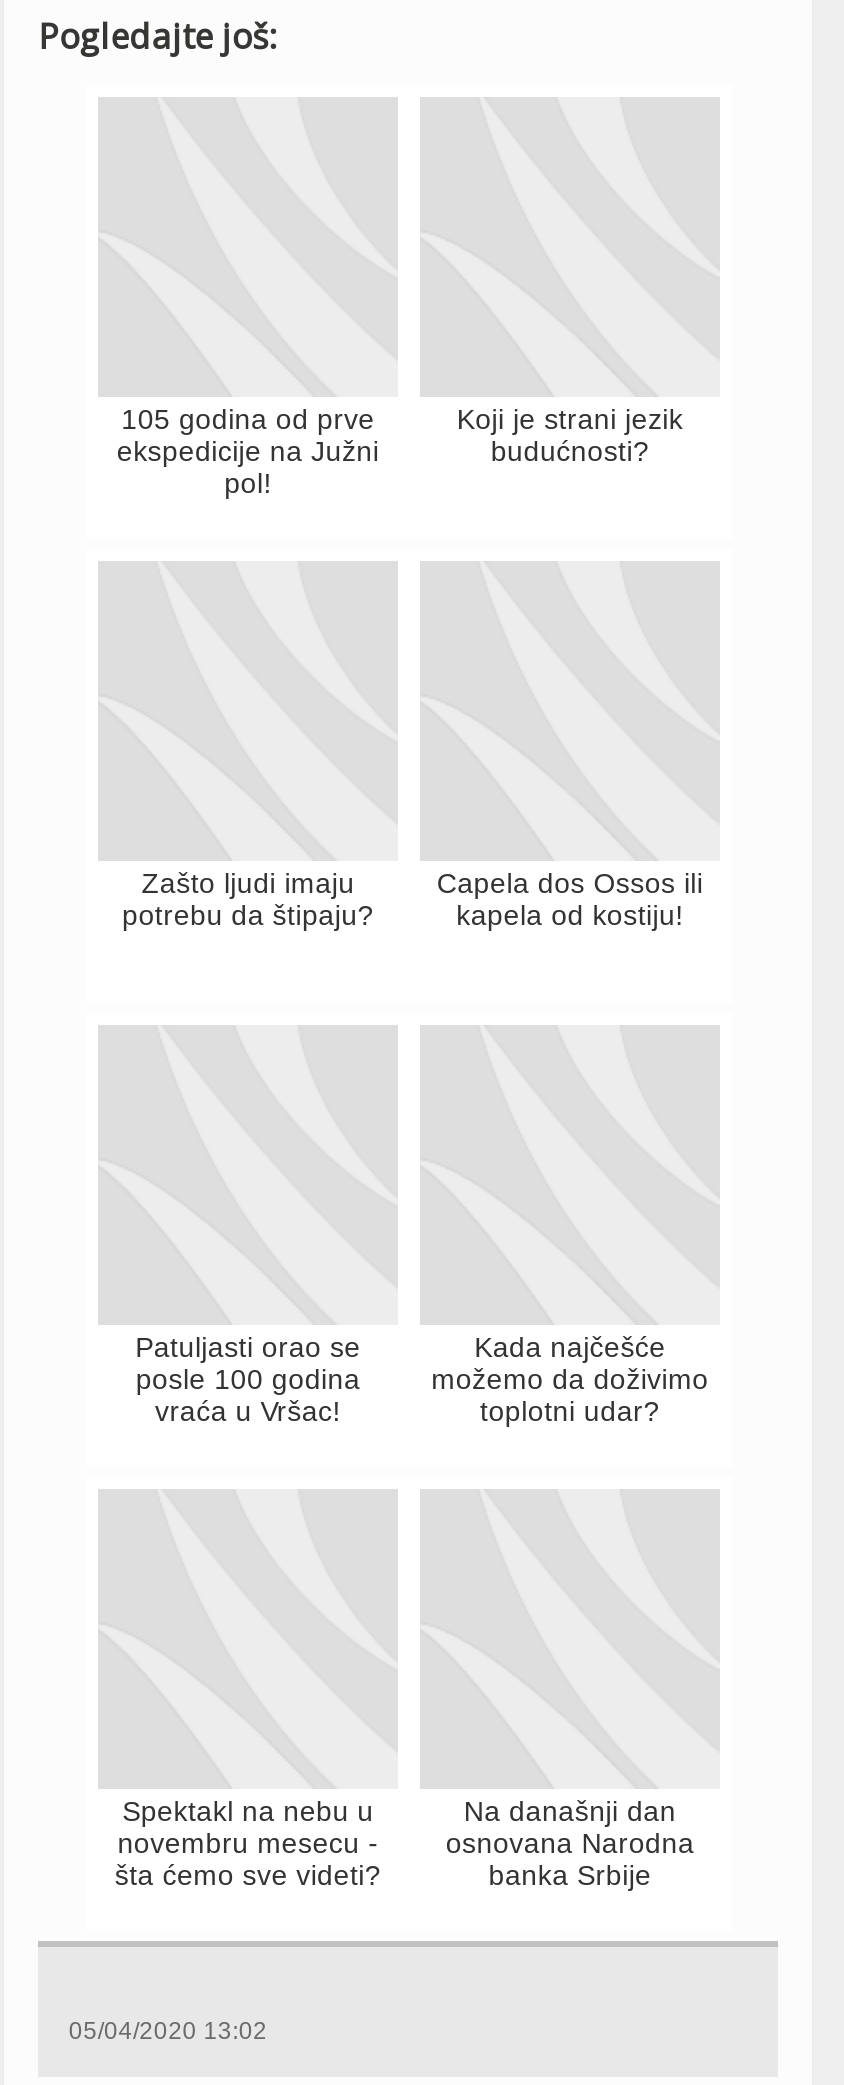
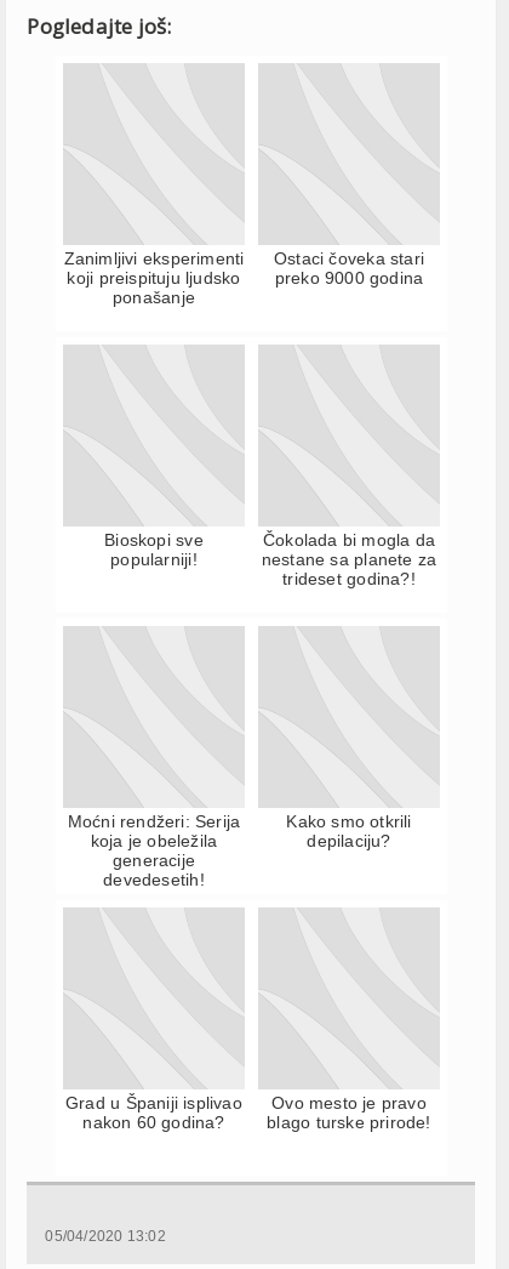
- 105 godina od prve
- ekspedicije na Južni
- pol!
+ Zanimljivi eksperimenti
+ koji preispituju ljudsko
+ ponašanje

- Koji je strani jezik
- budućnosti?
+ Ostaci čoveka stari
+ preko 9000 godina

- Zašto ljudi imaju
- potrebu da štipaju?
+ Bioskopi sve
+ popularniji!

- Capela dos Ossos ili
- kapela od kostiju!
+ Čokolada bi mogla da
+ nestane sa planete za
+ trideset godina?!

- Patuljasti orao se
- posle 100 godina
- vraća u Vršac!
+ Moćni rendžeri: Serija
+ koja je obeležila
+ generacije
+ devedesetih!

- Kada najčešće
- možemo da doživimo
- toplotni udar?
+ Kako smo otkrili
+ depilaciju?

- Spektakl na nebu u
- novembru mesecu -
- šta ćemo sve videti?
+ Grad u Španiji isplivao
+ nakon 60 godina?

- Na današnji dan
- osnovana Narodna
- banka Srbije
+ Ovo mesto je pravo
+ blago turske prirode!
